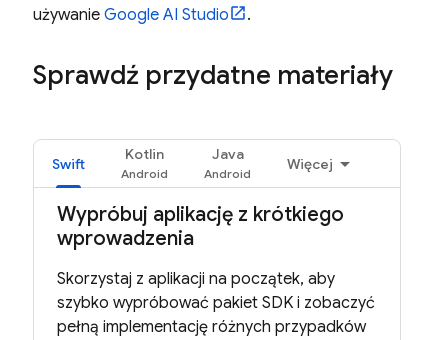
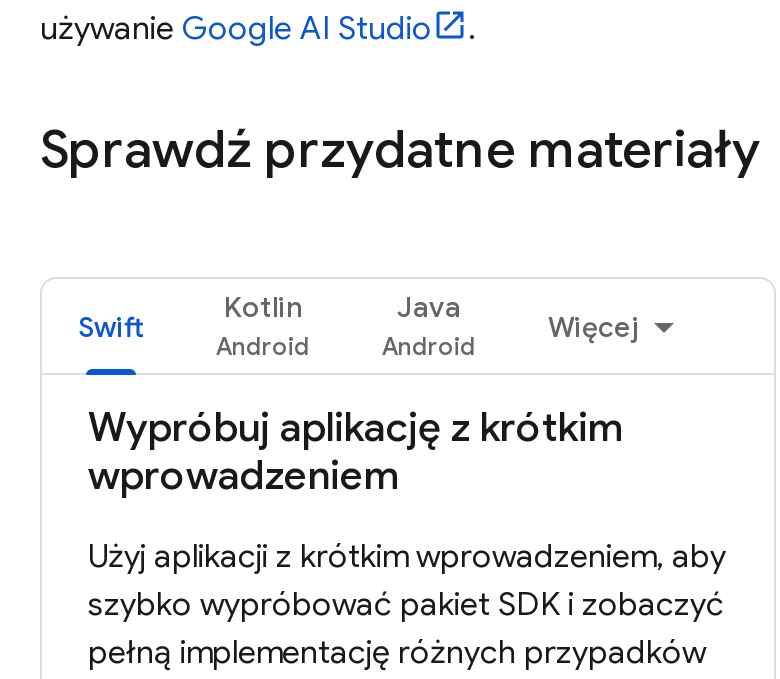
- Wypróbuj aplikację z krótkiego
- wprowadzenia
+ Wypróbuj aplikację z krótkim
+ wprowadzeniem

- Skorzystaj z aplikacji na początek, aby
+ Użyj aplikacji z krótkim wprowadzeniem, aby
